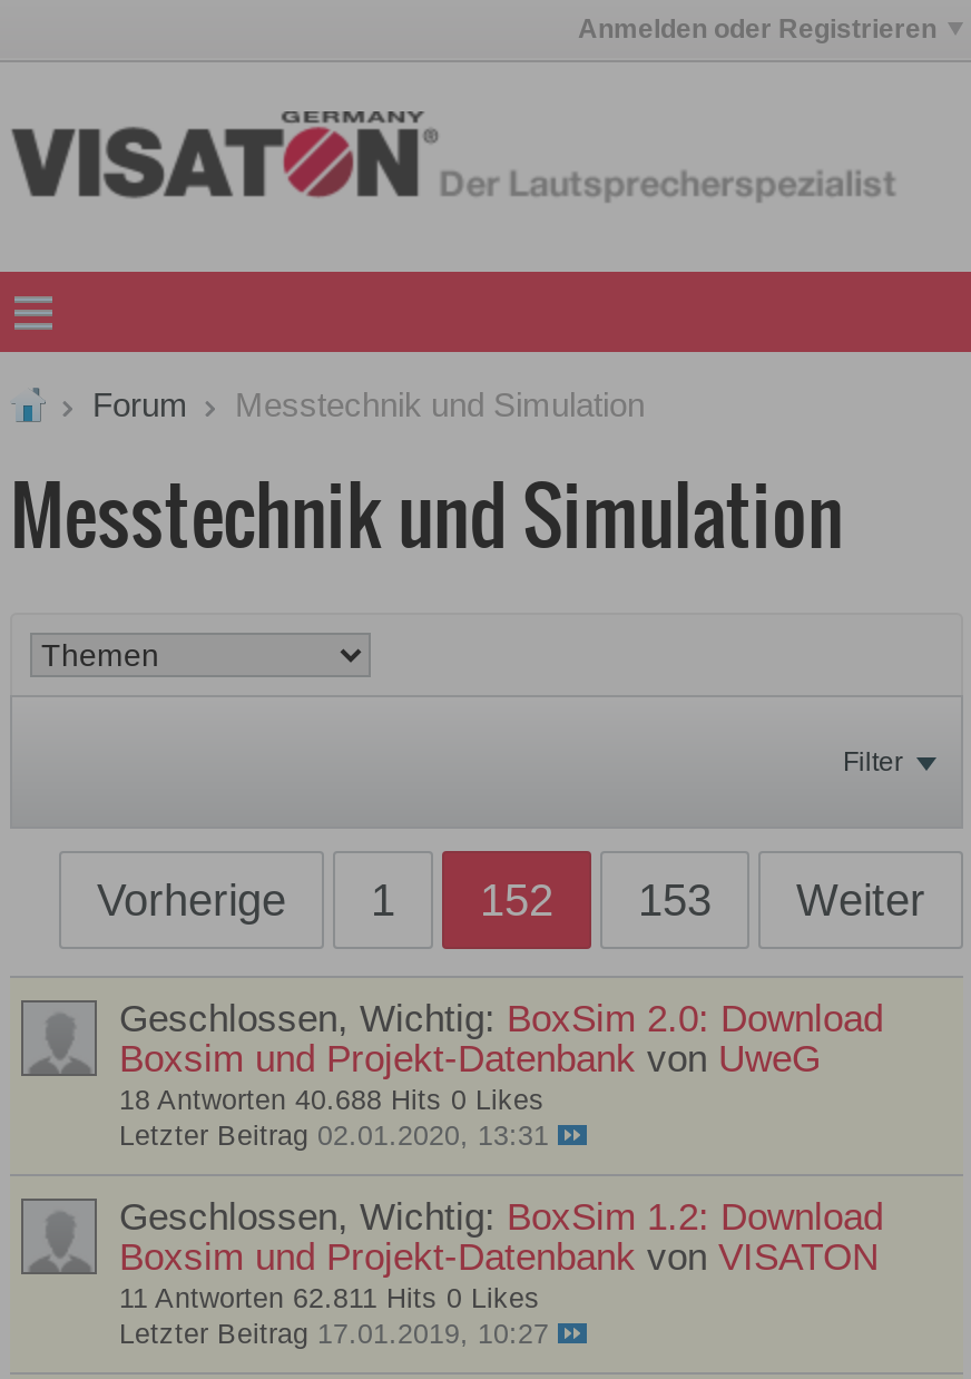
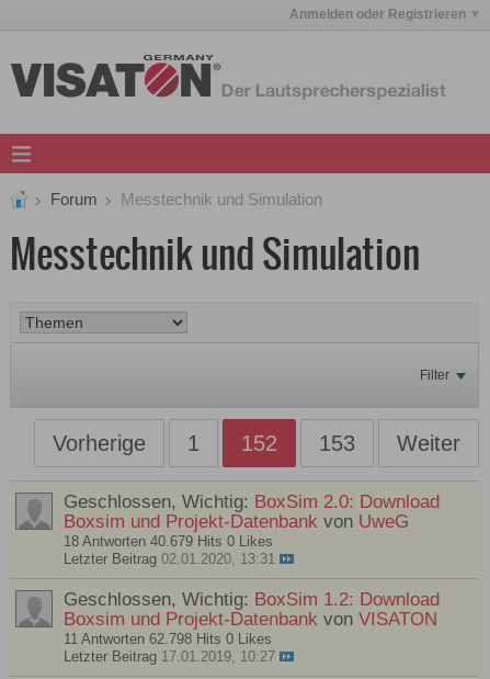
- 18 Antworten 40.688 Hits 0 Likes
+ 18 Antworten 40.679 Hits 0 Likes

- 11 Antworten 62.811 Hits 0 Likes
+ 11 Antworten 62.798 Hits 0 Likes
